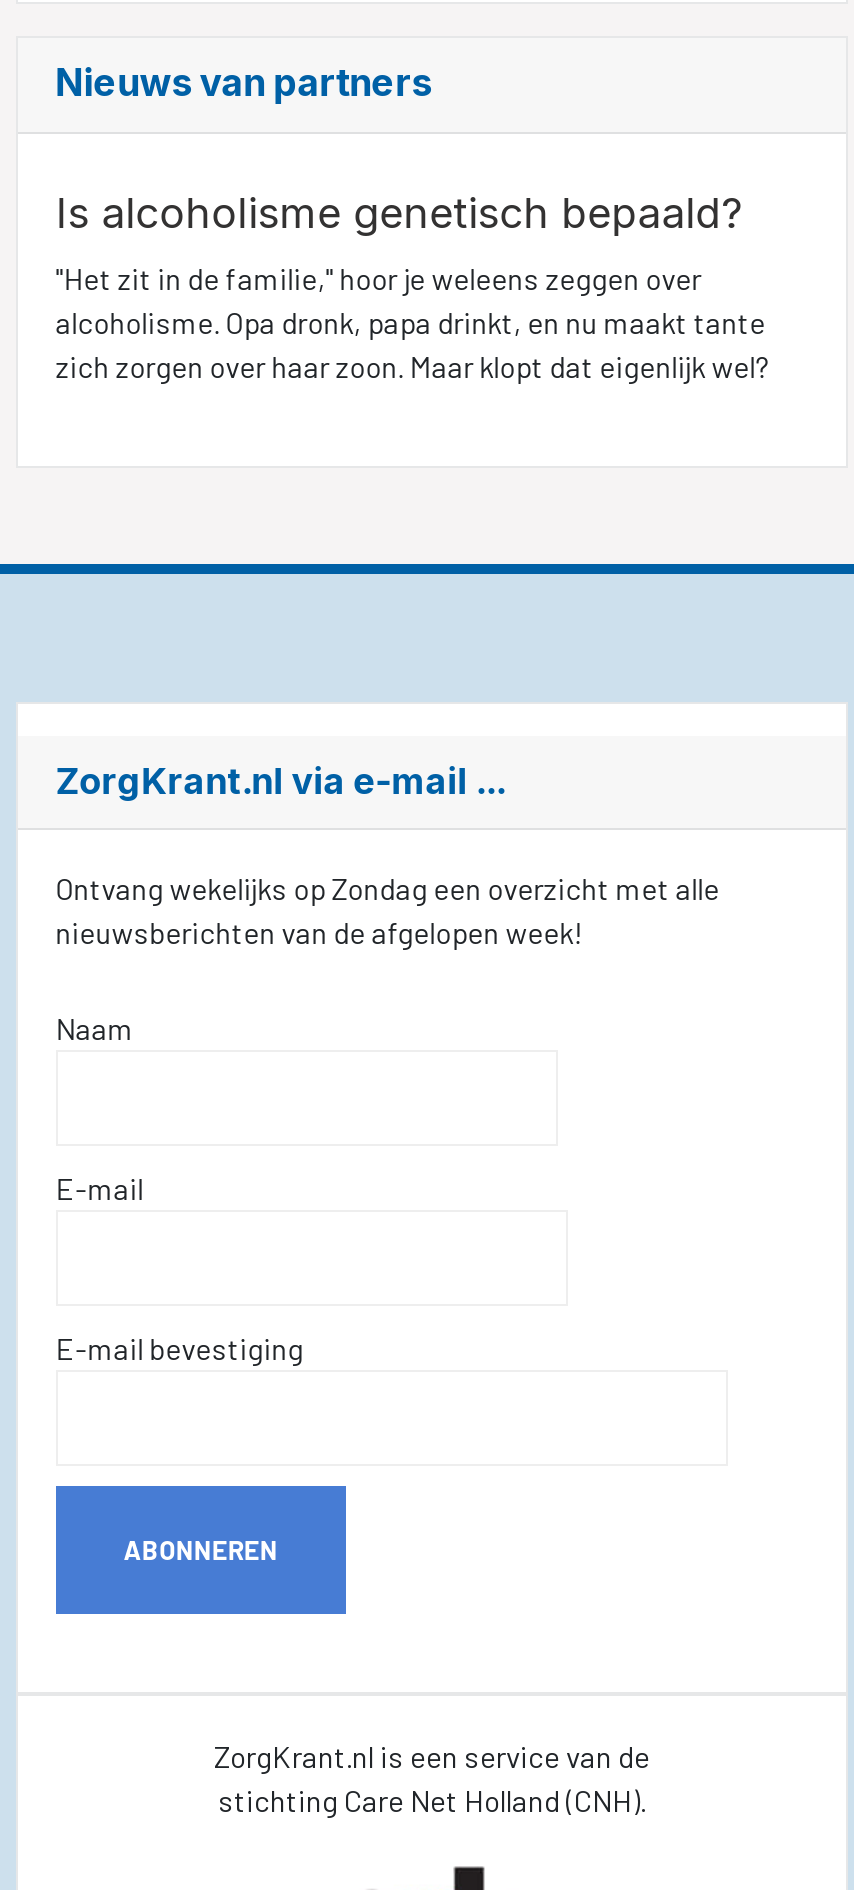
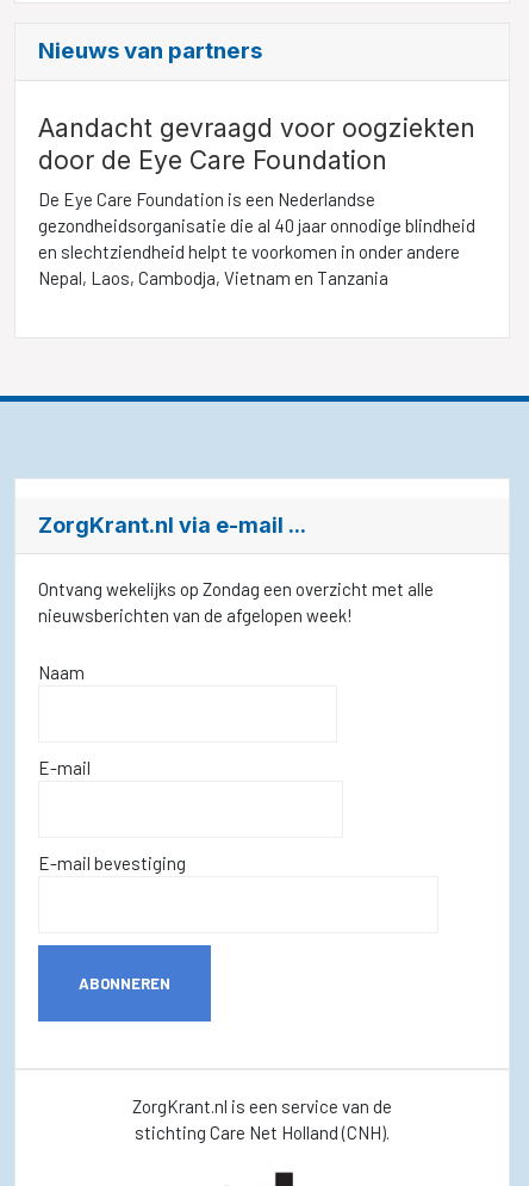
- Is alcoholisme genetisch bepaald?
- "Het zit in de familie," hoor je weleens zeggen over
- alcoholisme. Opa dronk, papa drinkt, en nu maakt tante
- zich zorgen over haar zoon. Maar klopt dat eigenlijk wel?
+ Aandacht gevraagd voor oogziekten
+ door de Eye Care Foundation
+ De Eye Care Foundation is een Nederlandse
+ gezondheidsorganisatie die al 40 jaar onnodige blindheid
+ en slechtziendheid helpt te voorkomen in onder andere
+ Nepal, Laos, Cambodja, Vietnam en Tanzania
